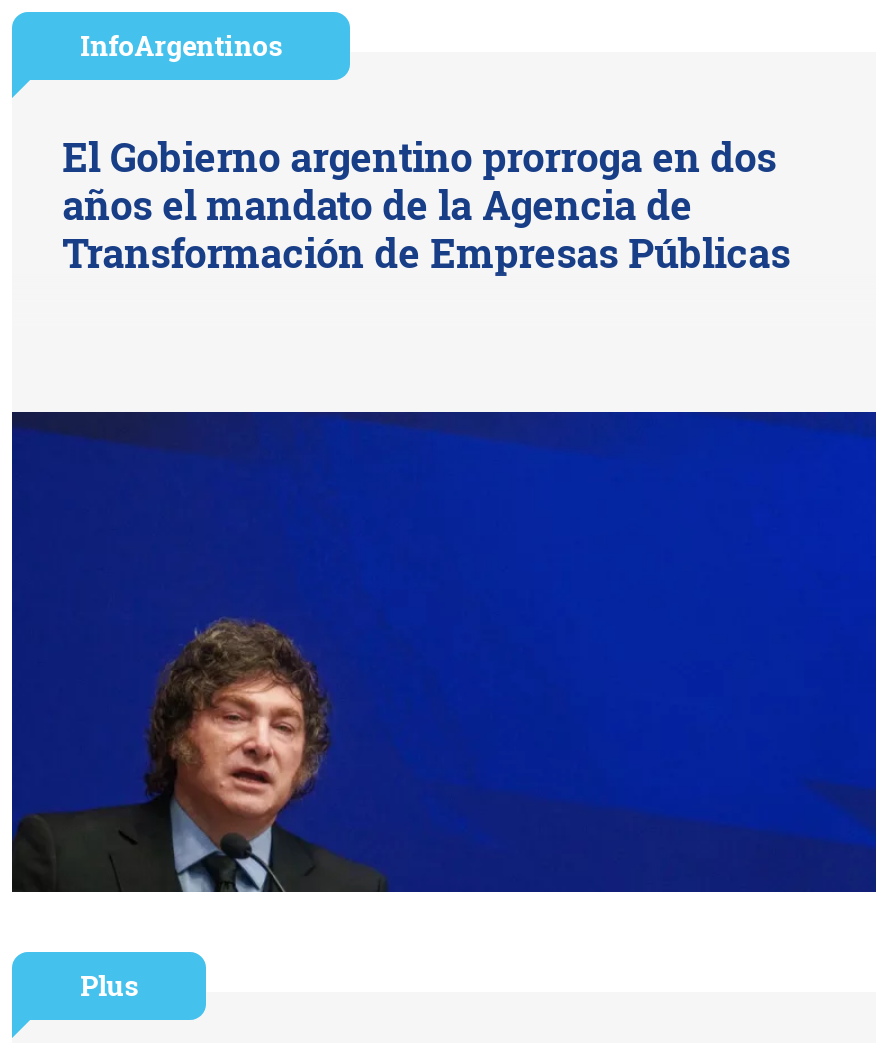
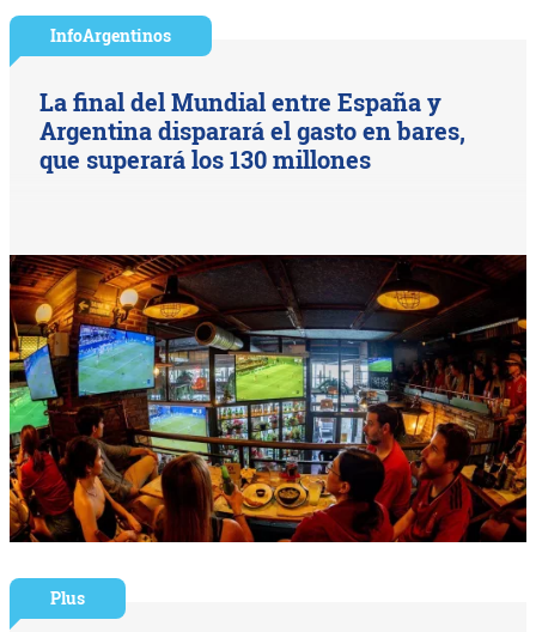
- El Gobierno argentino prorroga en dos
- años el mandato de la Agencia de
- Transformación de Empresas Públicas
+ La final del Mundial entre España y
+ Argentina disparará el gasto en bares,
+ que superará los 130 millones

- [image]
+ [image]
